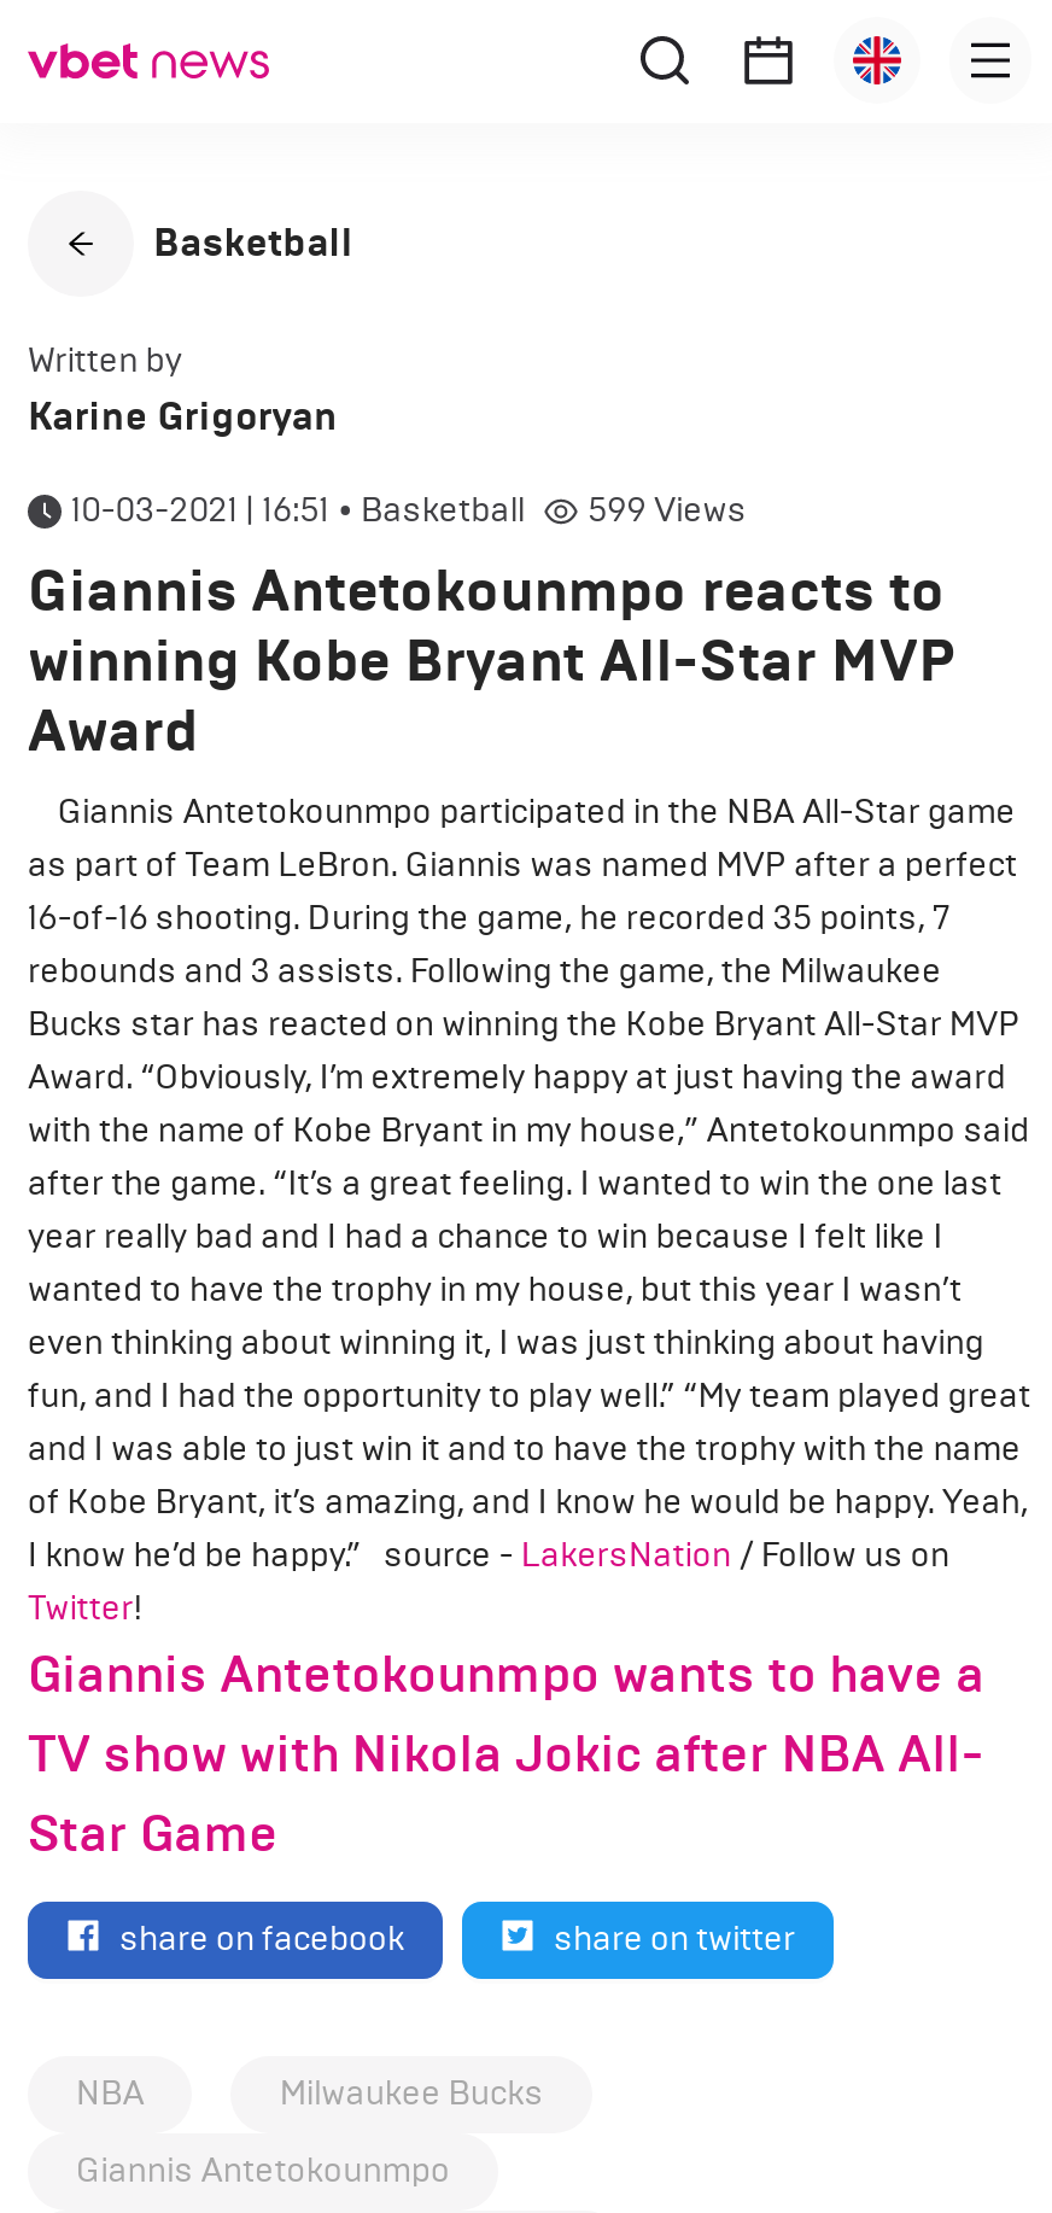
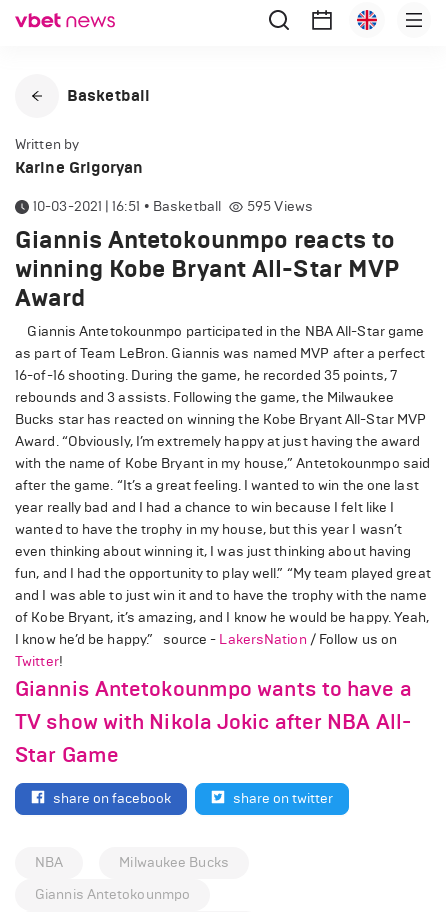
- 599 Views
+ 595 Views
